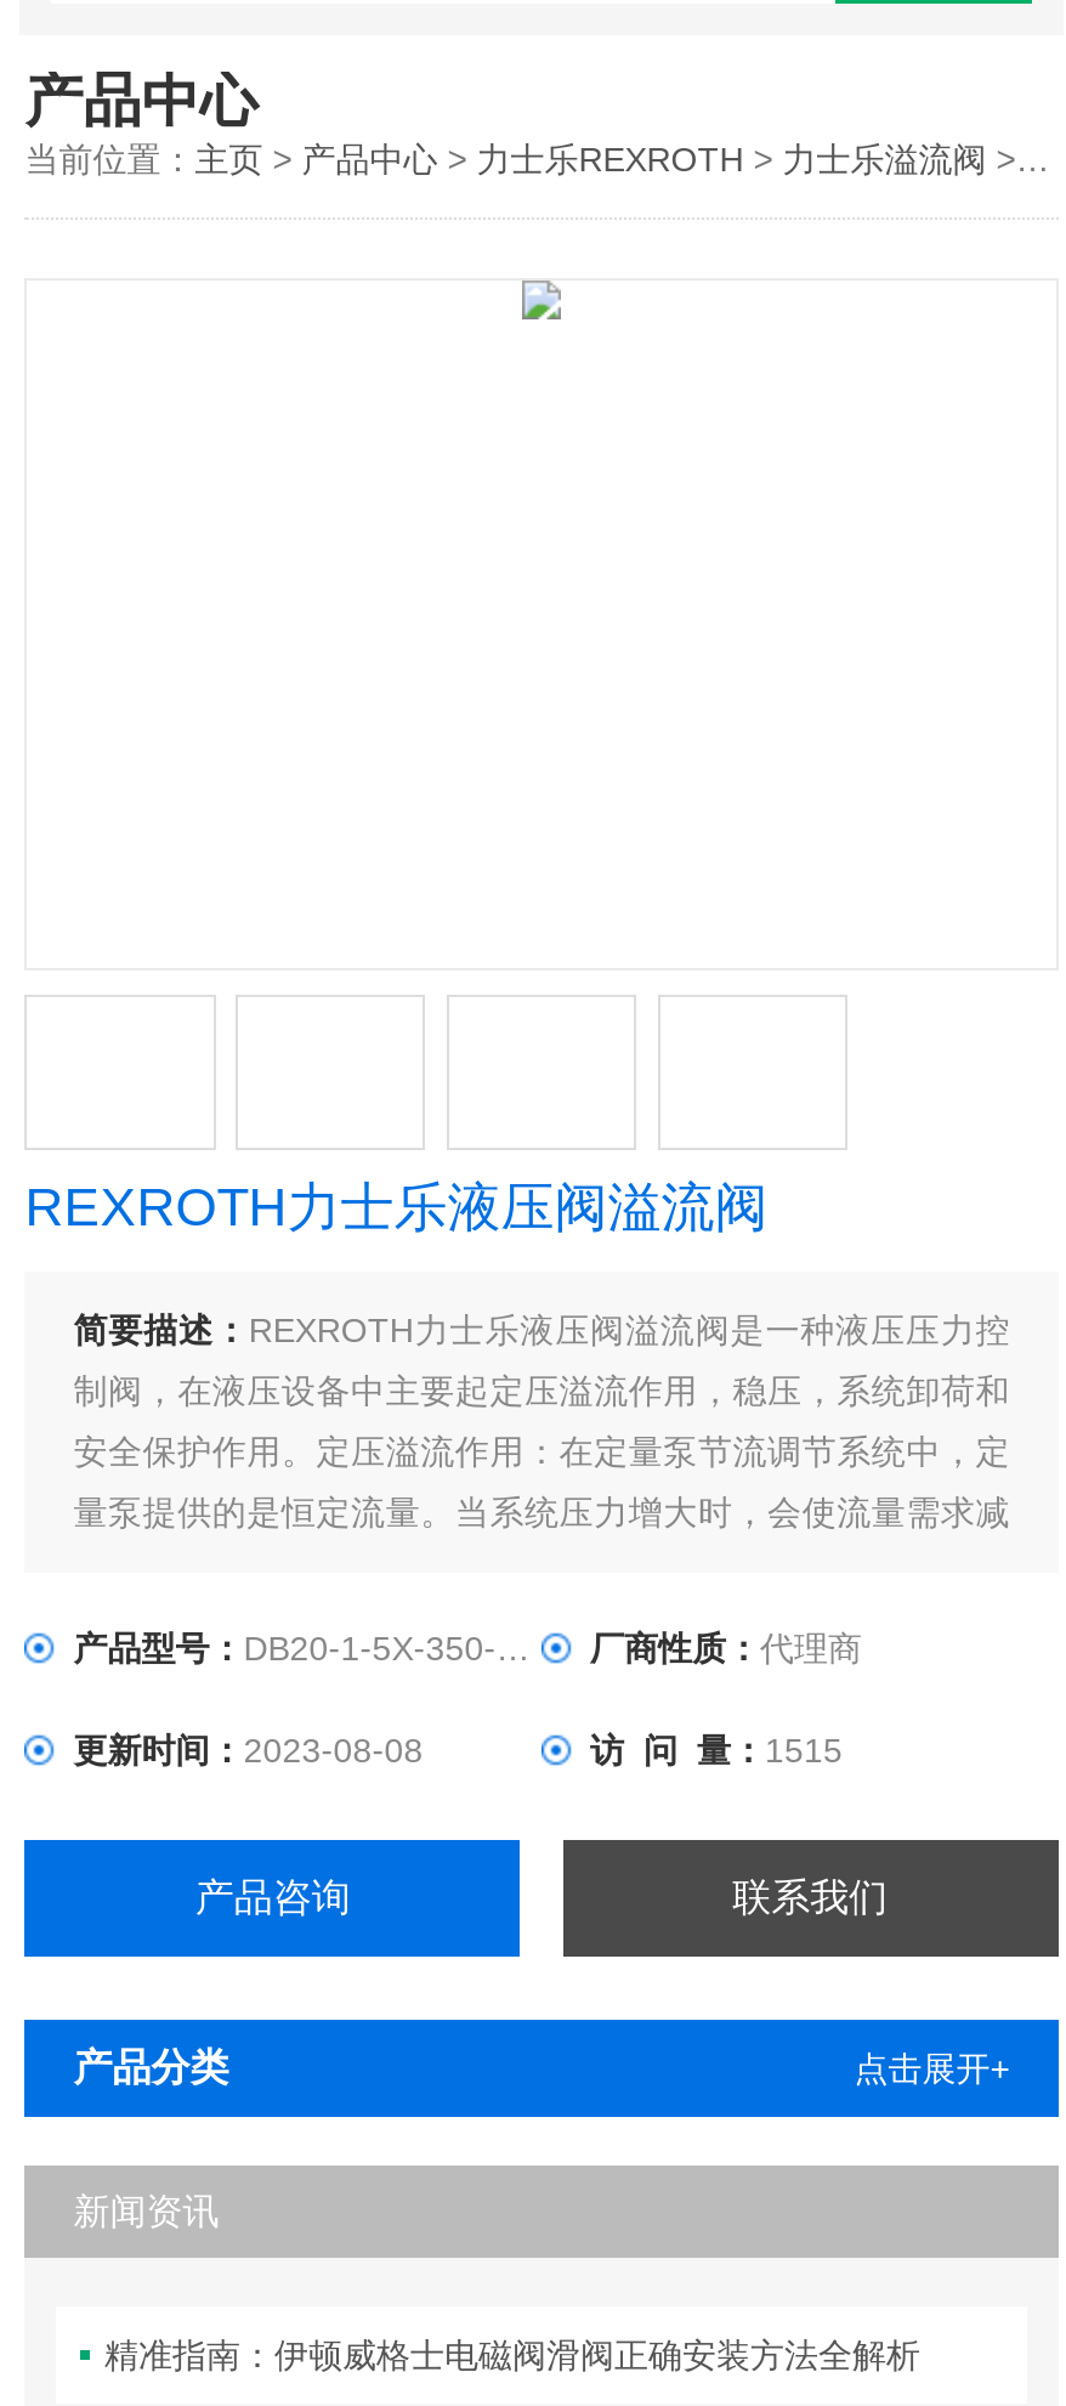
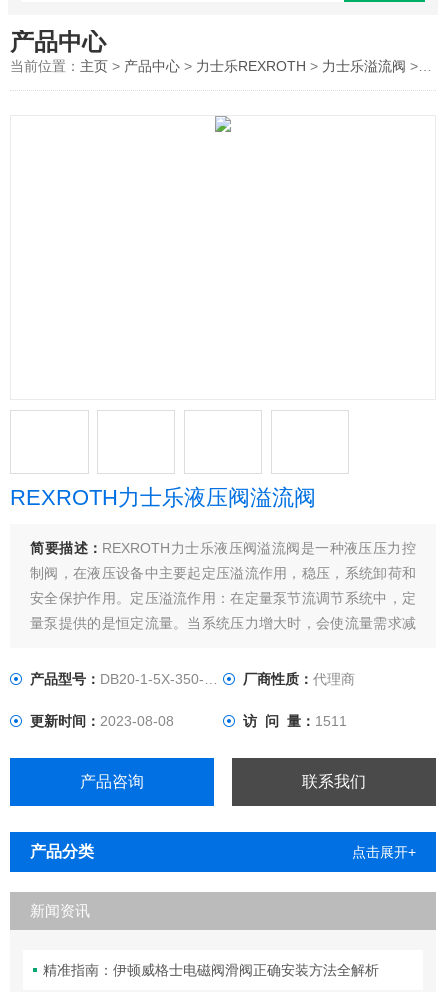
- 访 问 量：1515
+ 访 问 量：1511
